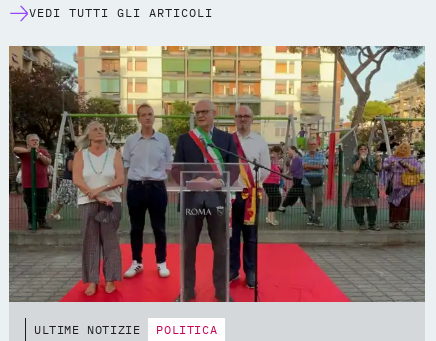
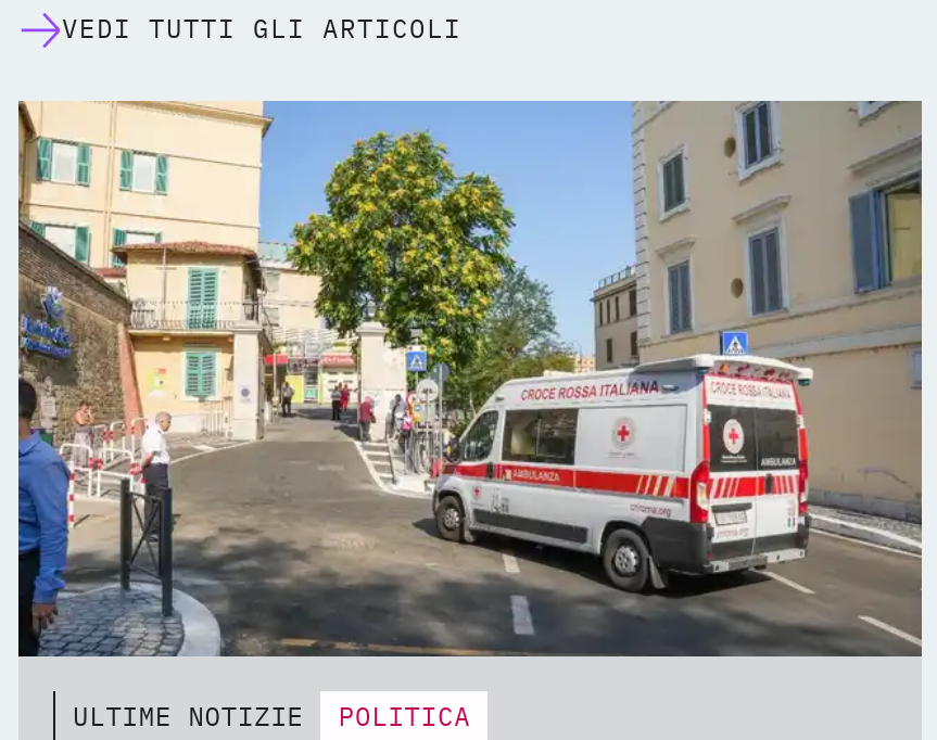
- [image]
+ [image]
